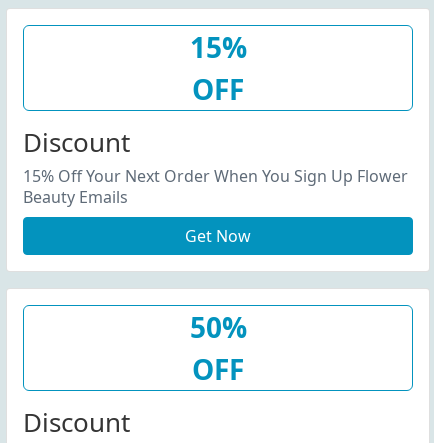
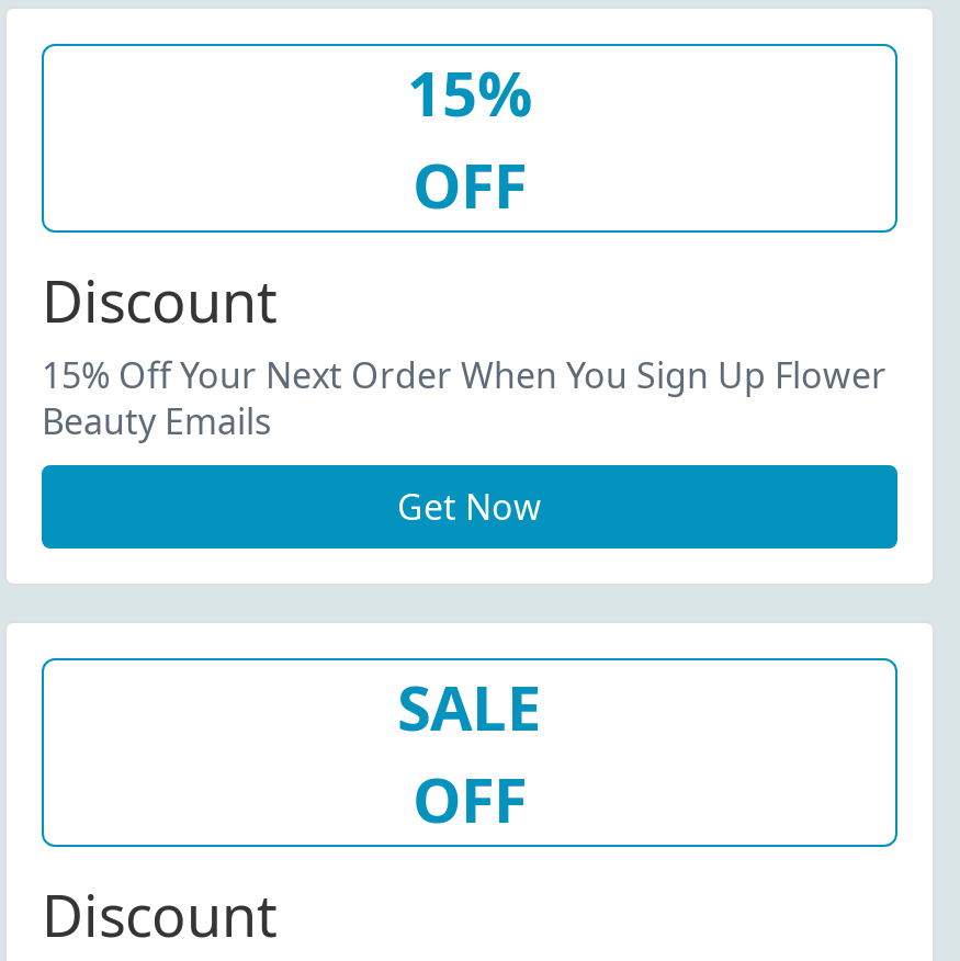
- 50%
+ SALE
